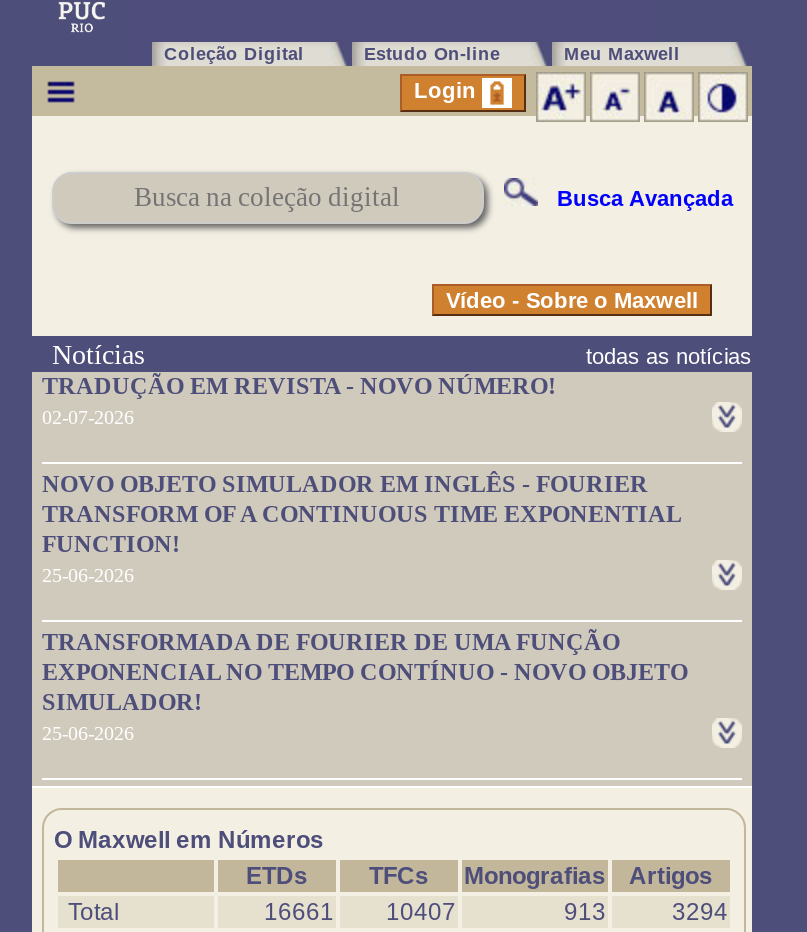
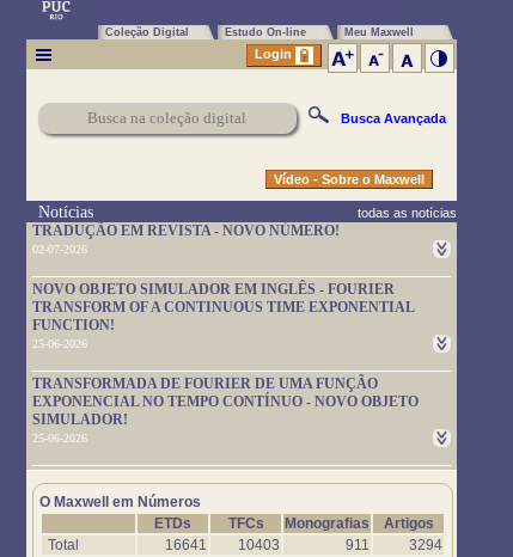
- 16661
+ 16641

- 10407
+ 10403

- 913
+ 911
